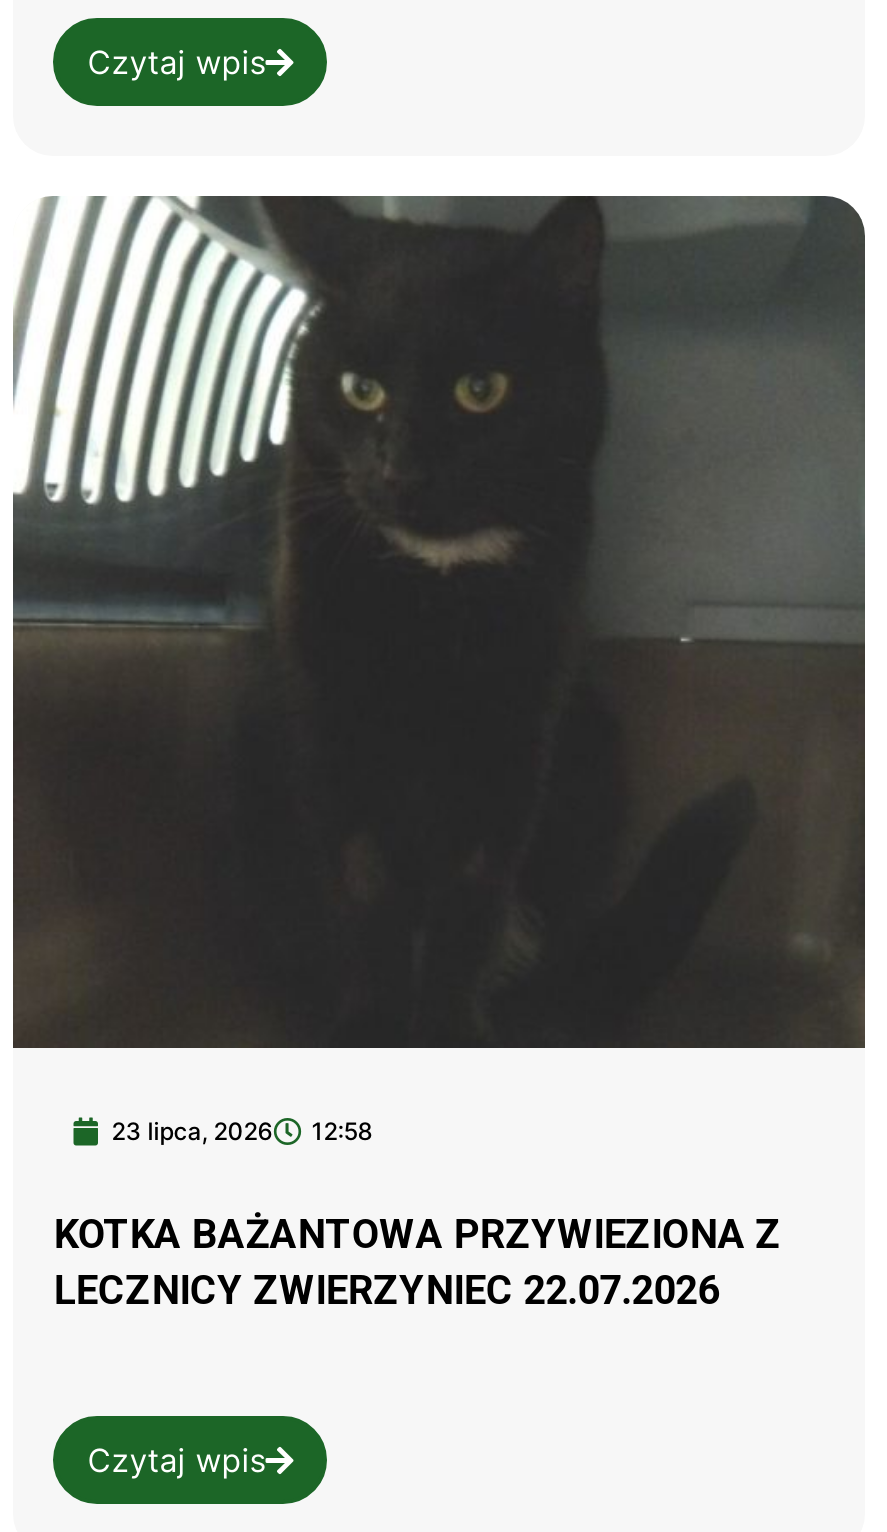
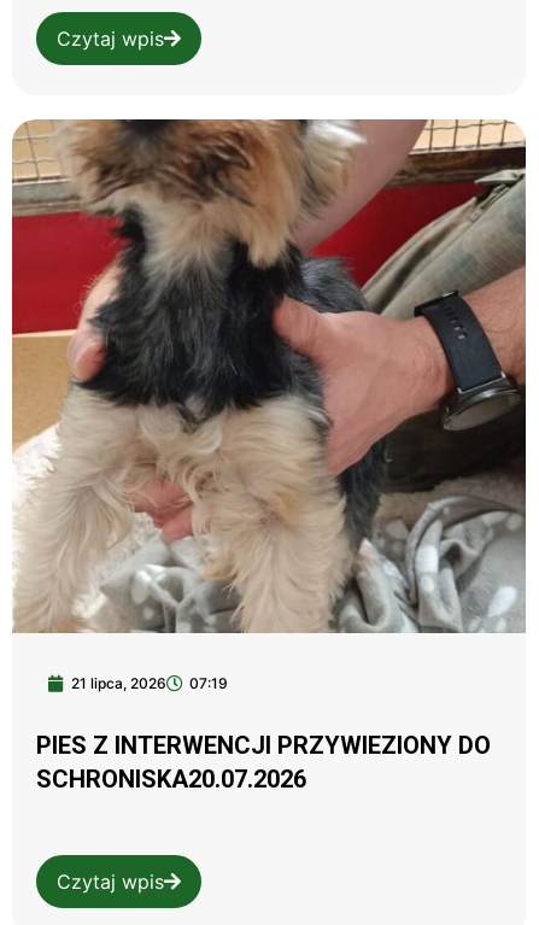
- [image]
- 23 lipca, 2026
- 12:58
+ [image]
+ 21 lipca, 2026
+ 07:19

- KOTKA BAŻANTOWA PRZYWIEZIONA Z
- LECZNICY ZWIERZYNIEC 22.07.2026
+ PIES Z INTERWENCJI PRZYWIEZIONY DO
+ SCHRONISKA20.07.2026
